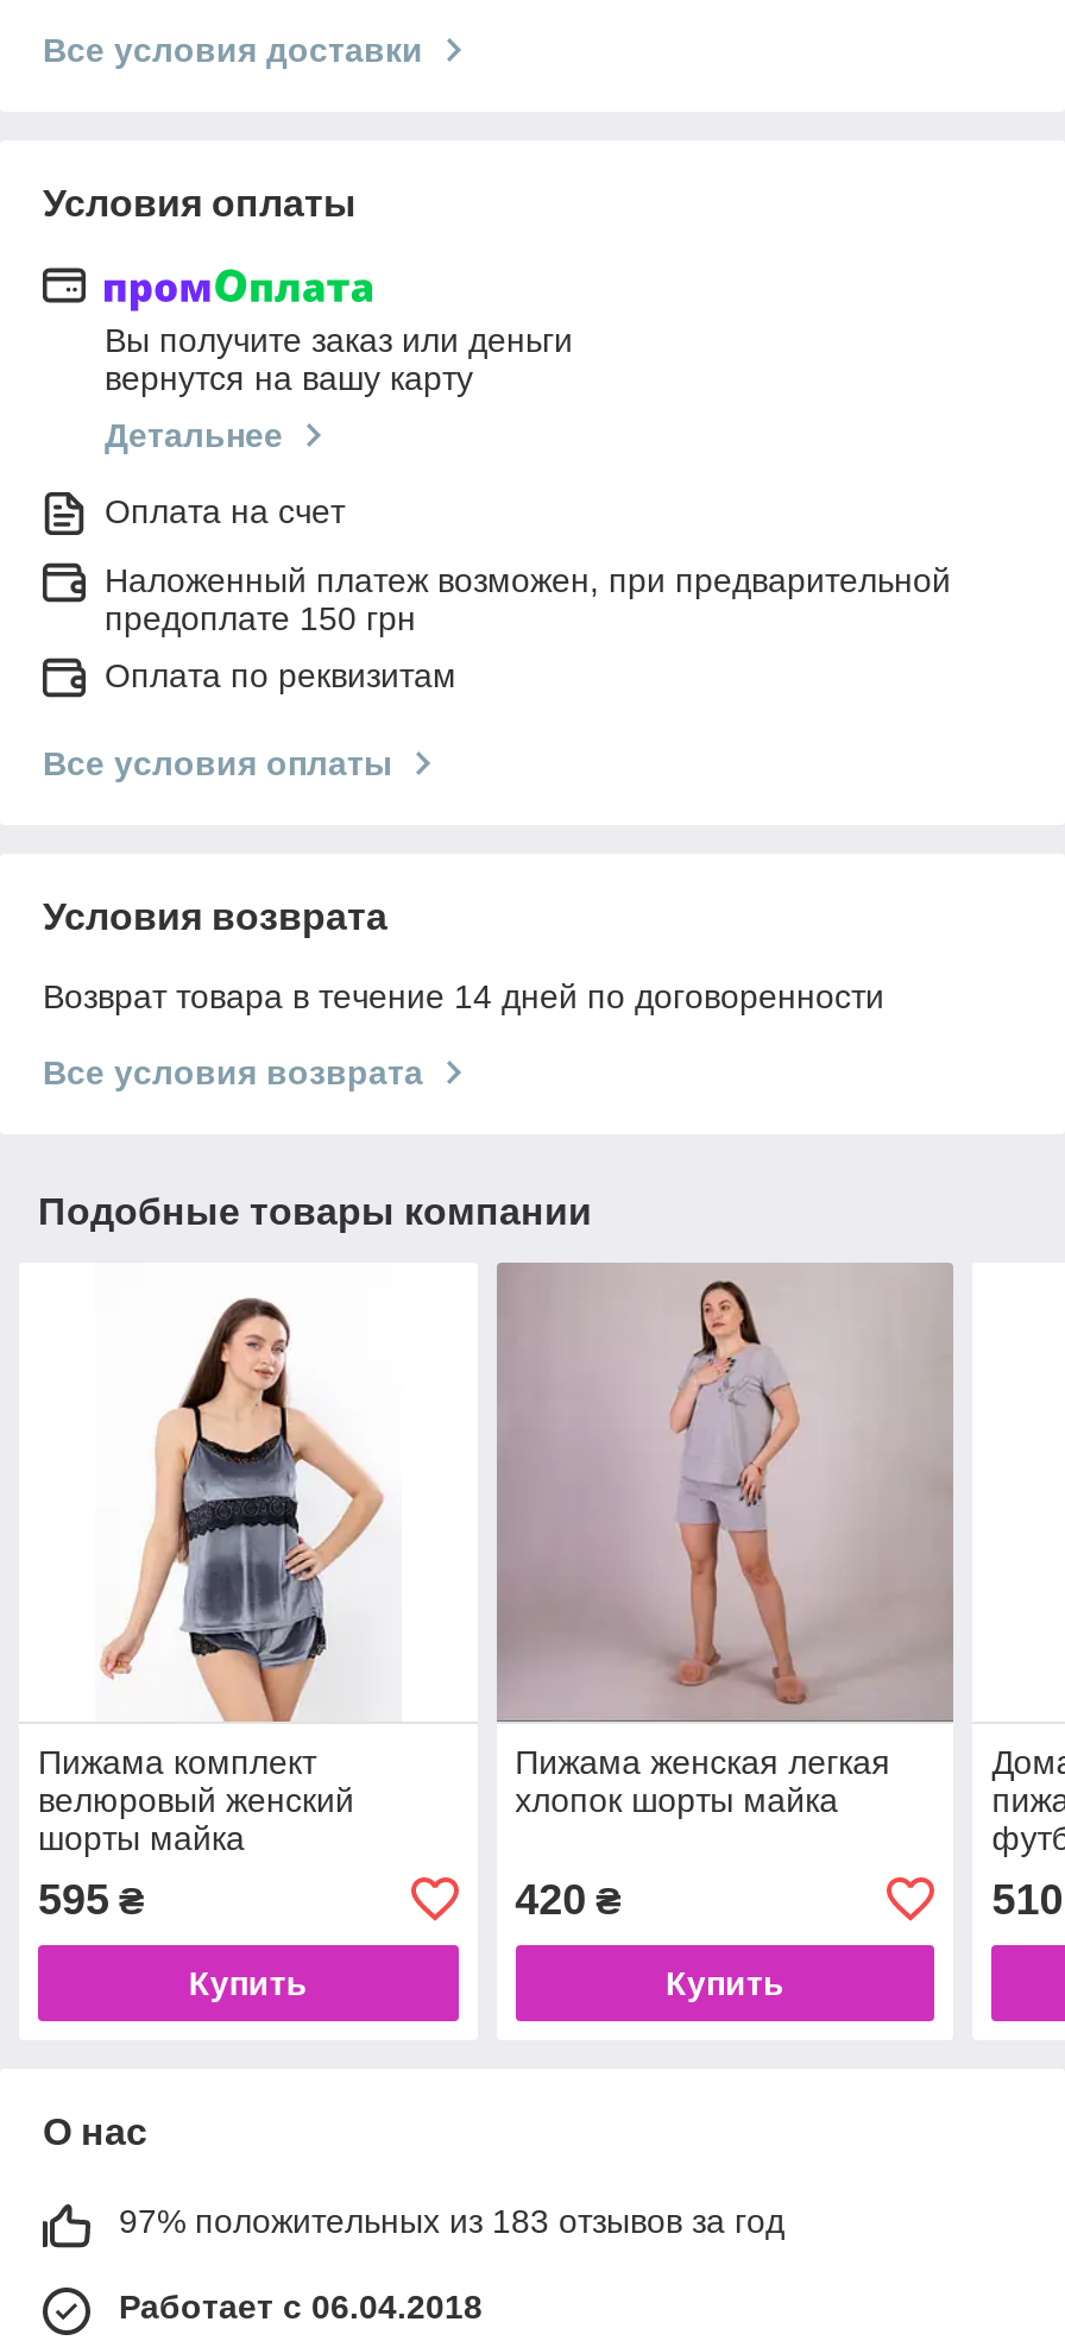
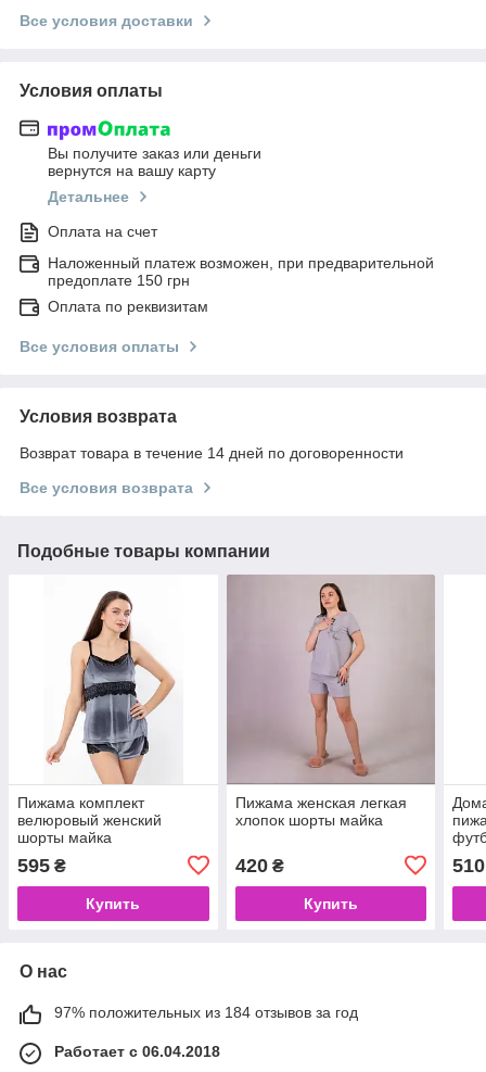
- 97% положительных из 183 отзывов за год
+ 97% положительных из 184 отзывов за год
